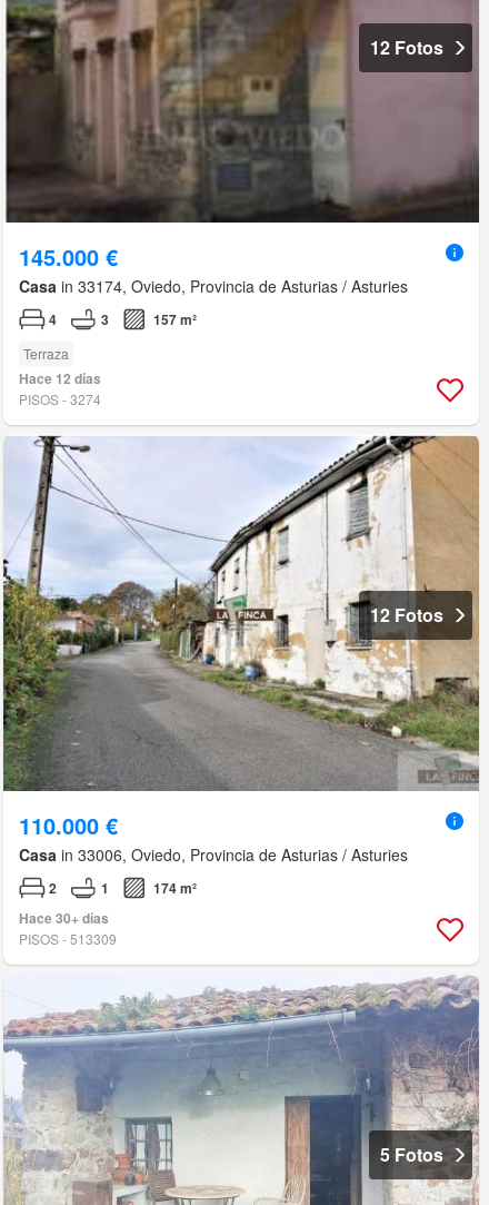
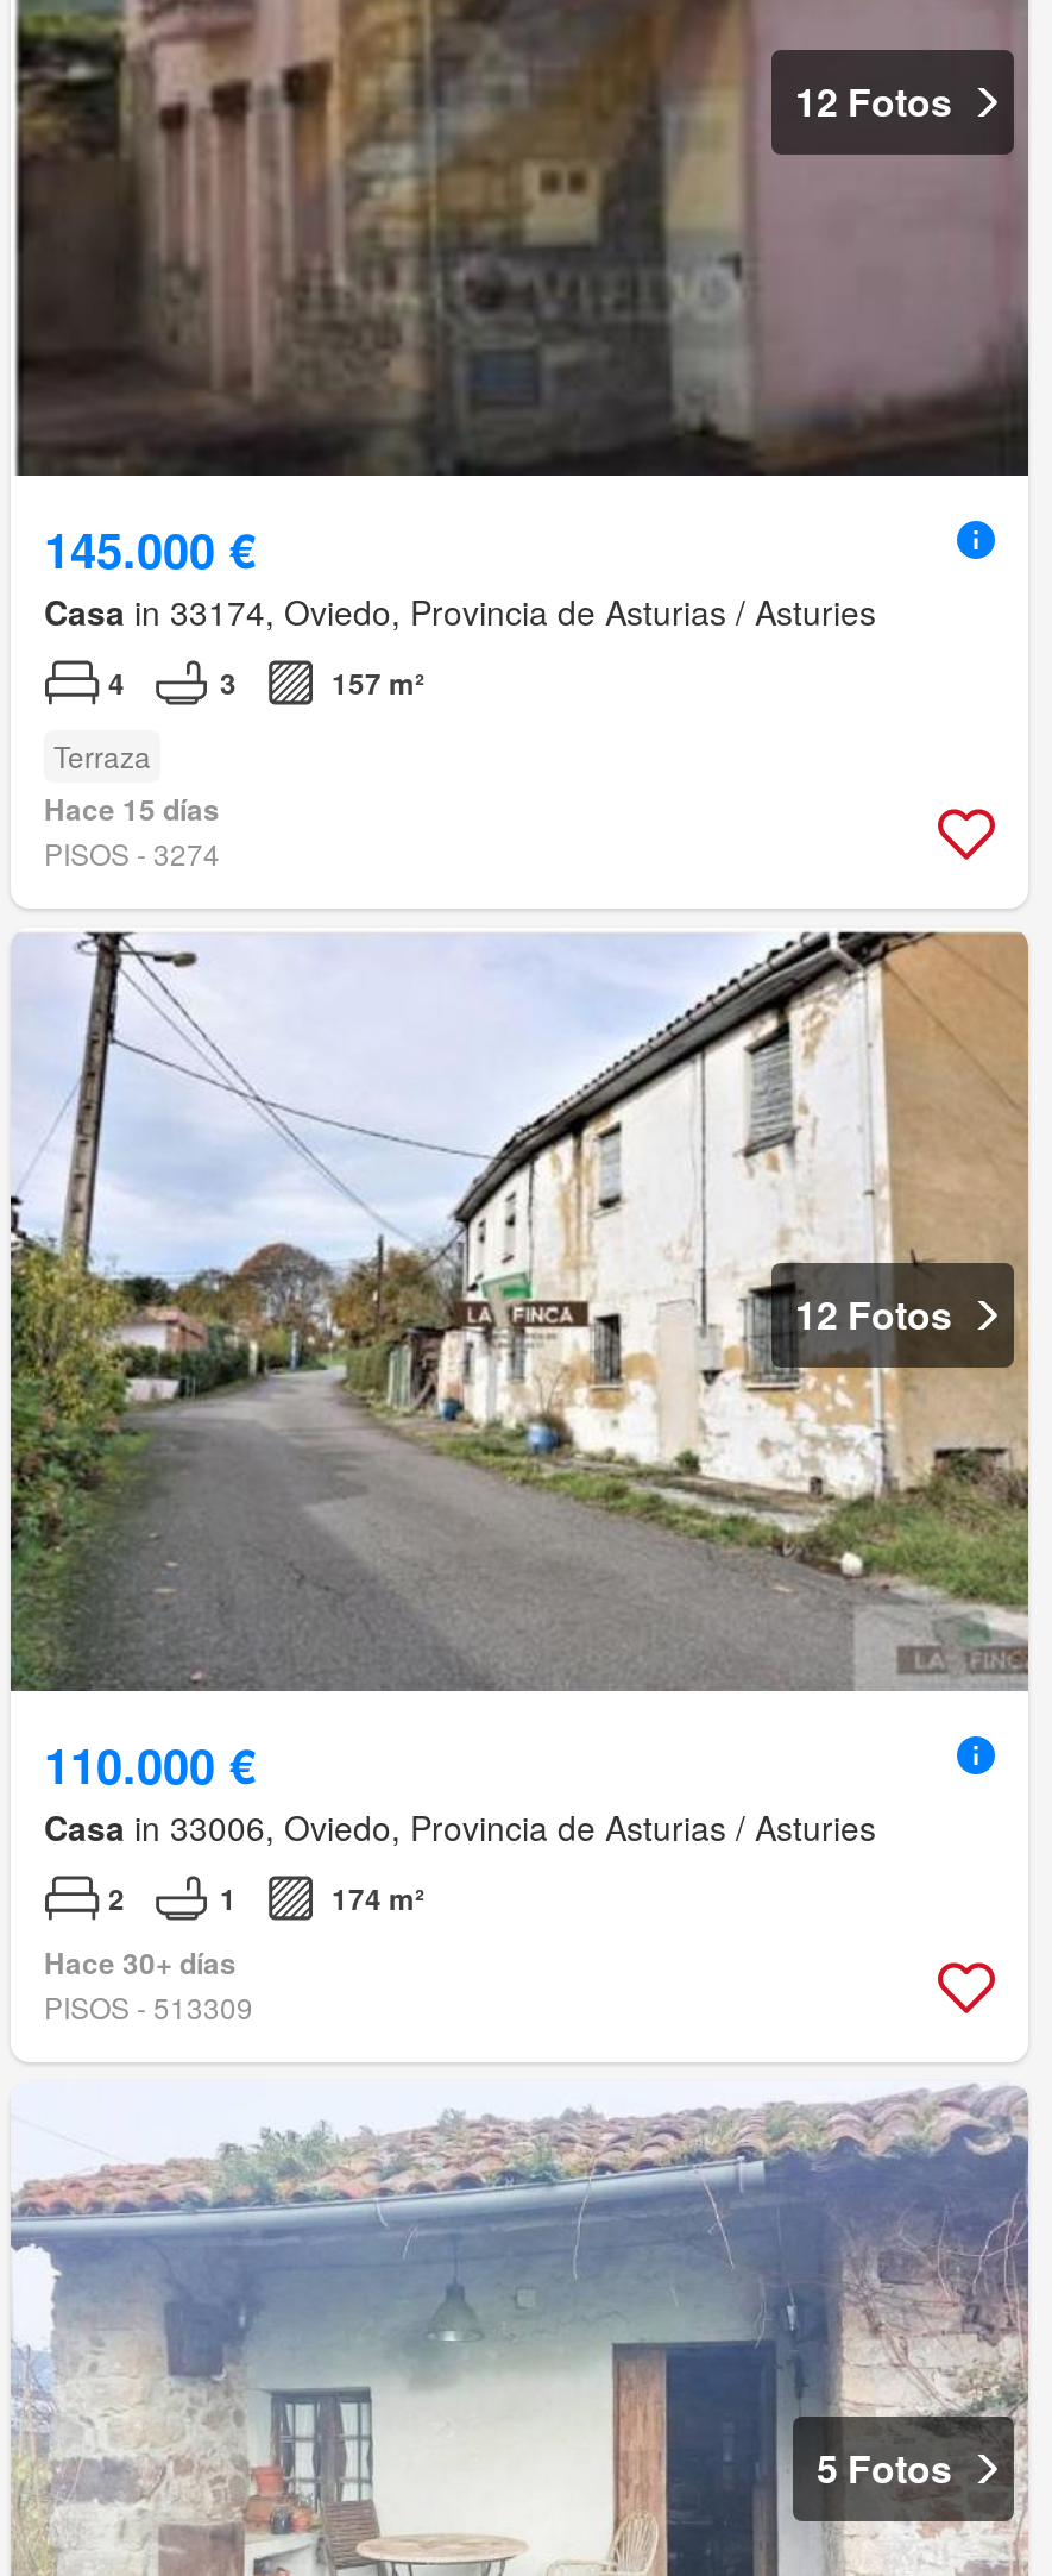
- Hace 12 días
+ Hace 15 días
